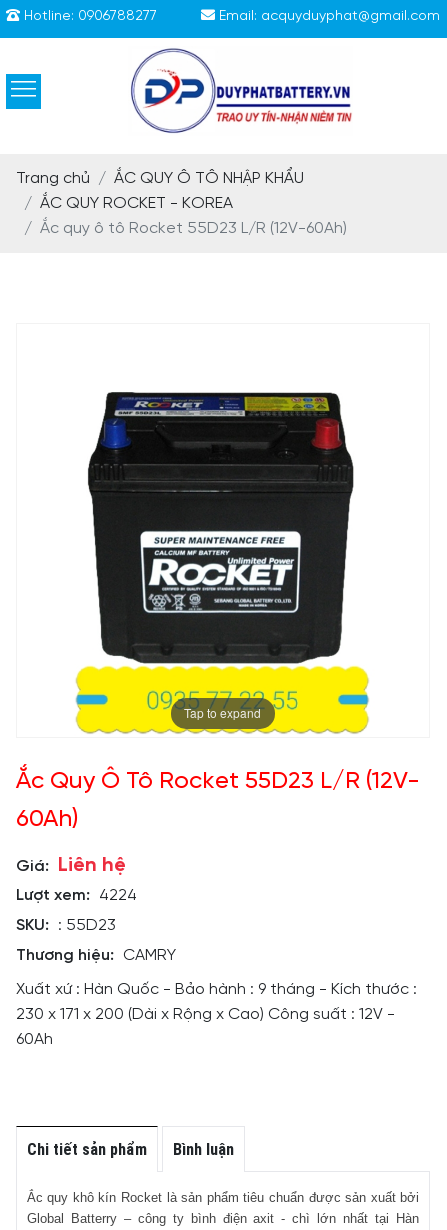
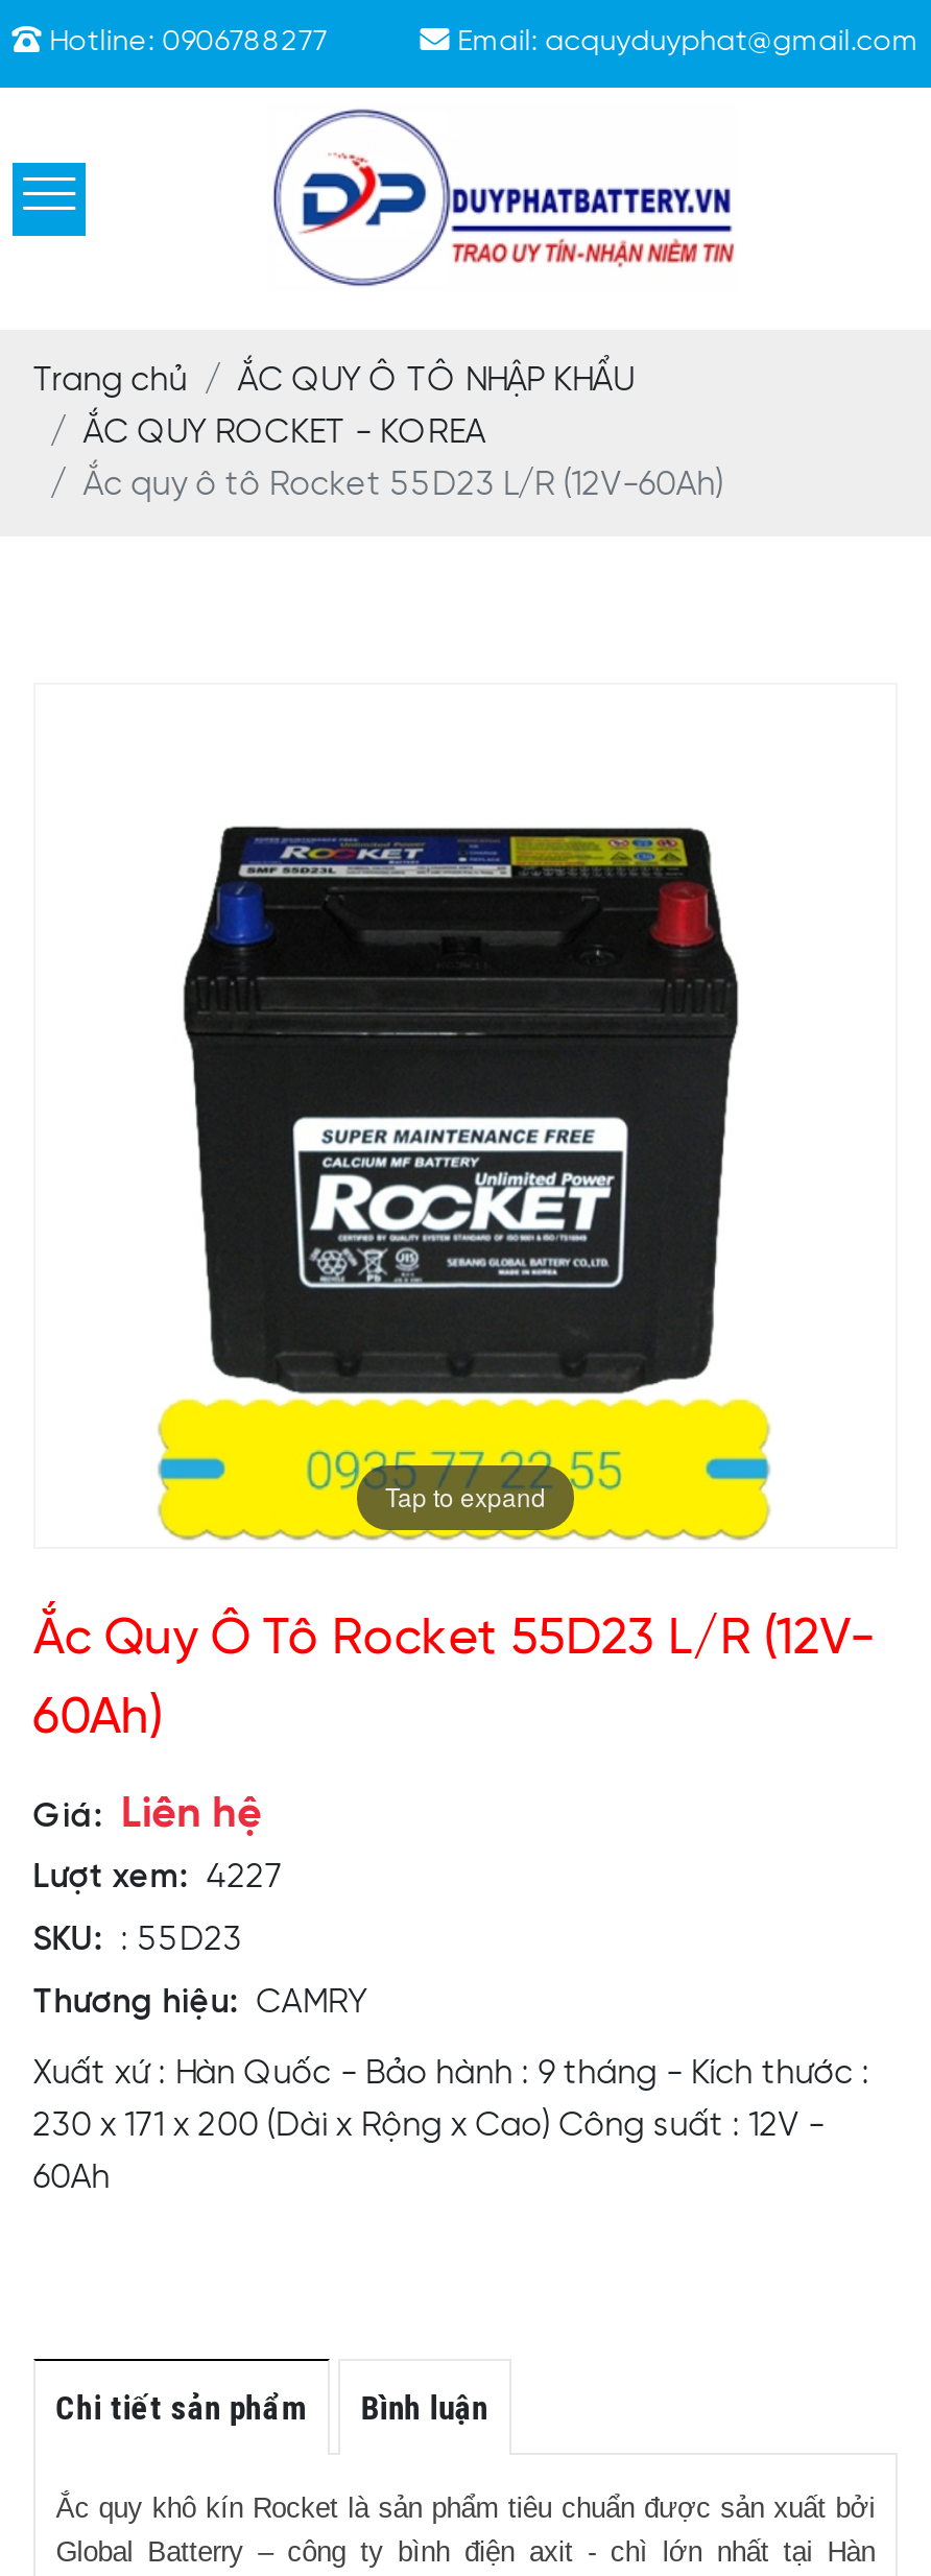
- Lượt xem: 4224
+ Lượt xem: 4227
